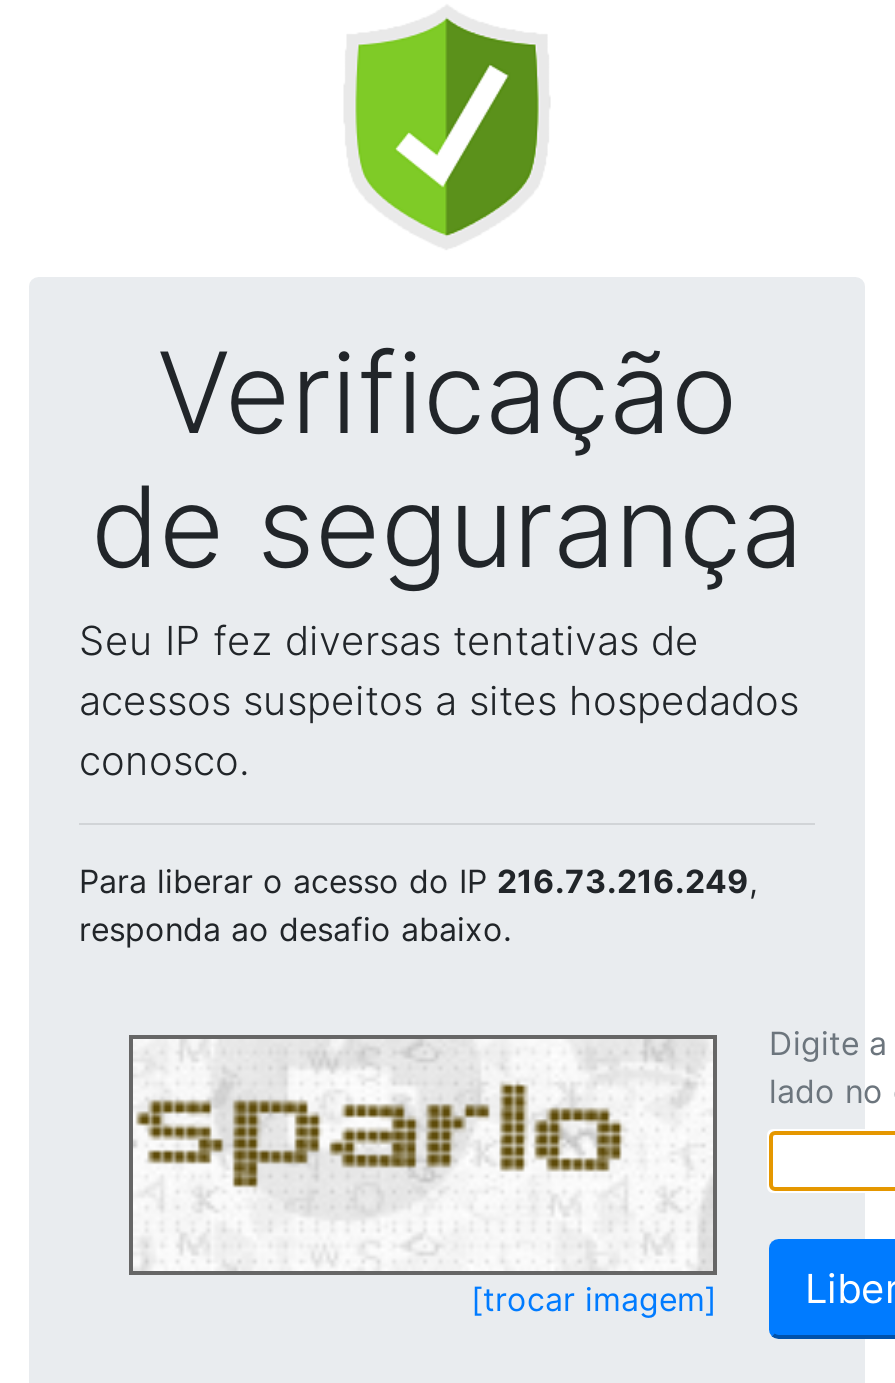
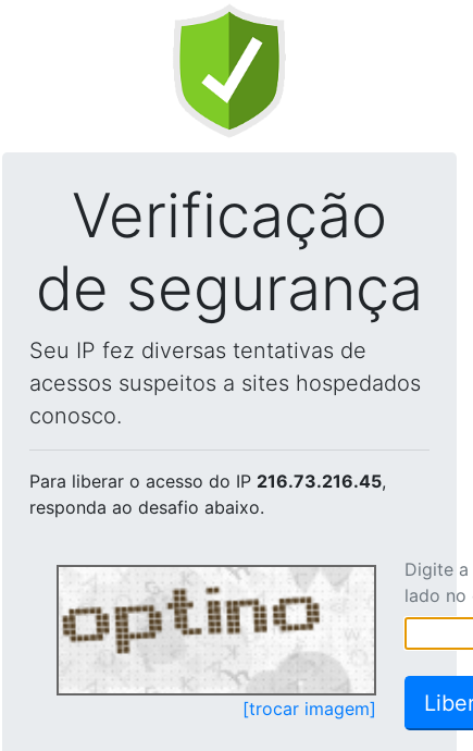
- Para liberar o acesso do IP 216.73.216.249,
+ Para liberar o acesso do IP 216.73.216.45,

- [image]
+ [image]
